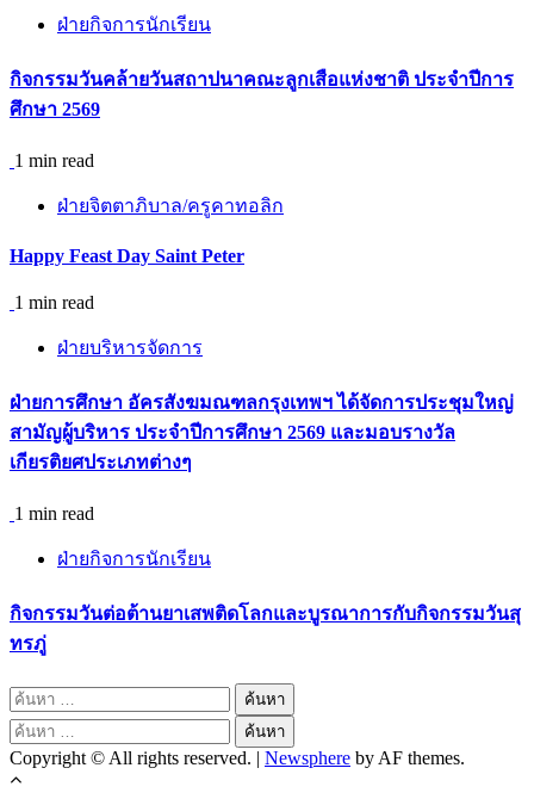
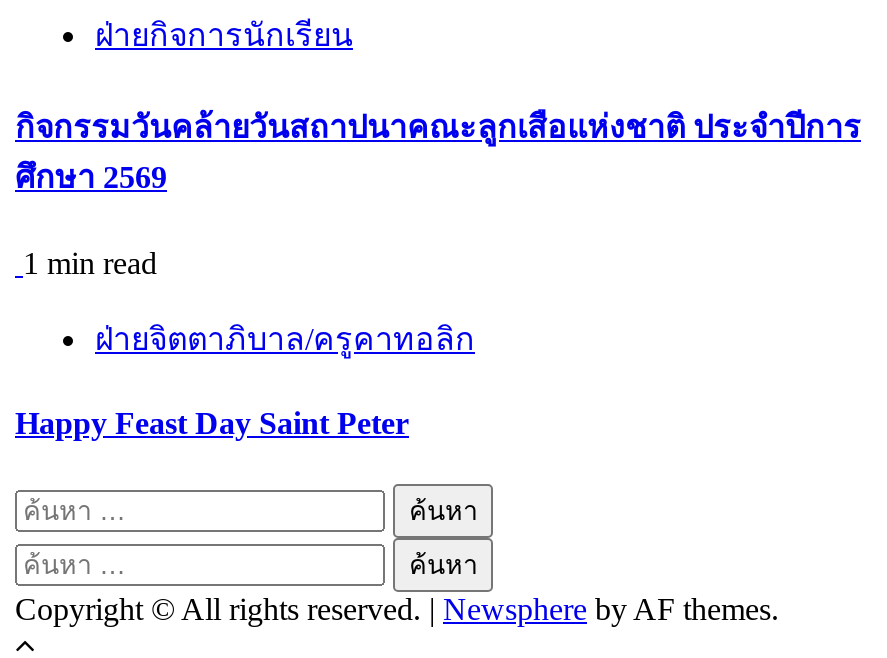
- 1 min read
- ฝ่ายบริหารจัดการ
- ฝ่ายการศึกษา อัครสังฆมณฑลกรุงเทพฯ ได้จัดการประชุมใหญ่
- สามัญผู้บริหาร ประจำปีการศึกษา 2569 และมอบรางวัล
- เกียรติยศประเภทต่างๆ
- 1 min read
- ฝ่ายกิจการนักเรียน
- กิจกรรมวันต่อต้านยาเสพติดโลกและบูรณาการกับกิจกรรมวันสุ
- ทรภู่
